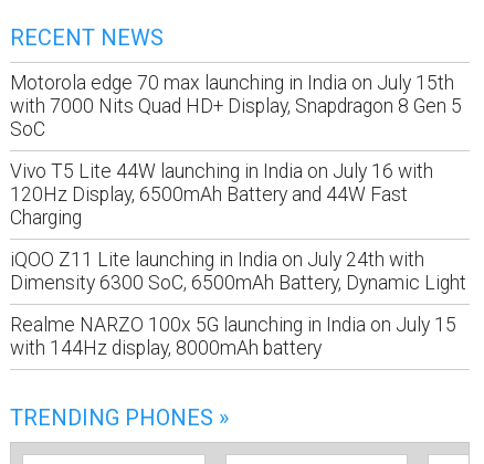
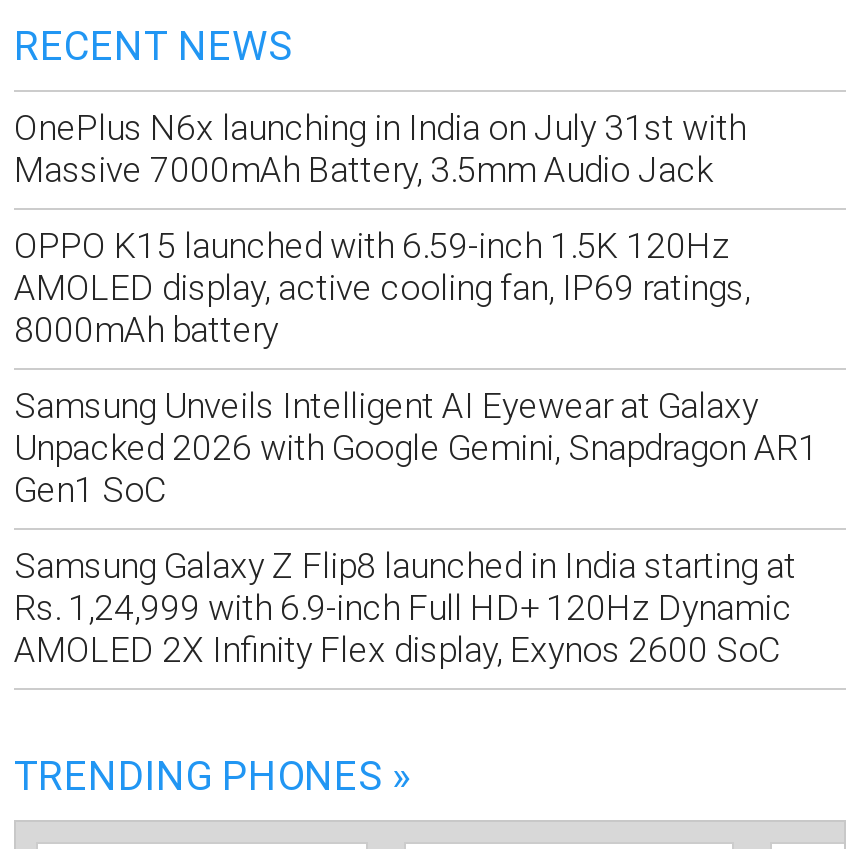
- Motorola edge 70 max launching in India on July 15th
- with 7000 Nits Quad HD+ Display, Snapdragon 8 Gen 5
- SoC
+ OnePlus N6x launching in India on July 31st with
+ Massive 7000mAh Battery, 3.5mm Audio Jack

- Vivo T5 Lite 44W launching in India on July 16 with
- 120Hz Display, 6500mAh Battery and 44W Fast
- Charging
+ OPPO K15 launched with 6.59-inch 1.5K 120Hz
+ AMOLED display, active cooling fan, IP69 ratings,
+ 8000mAh battery

- iQOO Z11 Lite launching in India on July 24th with
- Dimensity 6300 SoC, 6500mAh Battery, Dynamic Light
+ Samsung Unveils Intelligent AI Eyewear at Galaxy
+ Unpacked 2026 with Google Gemini, Snapdragon AR1
+ Gen1 SoC

- Realme NARZO 100x 5G launching in India on July 15
- with 144Hz display, 8000mAh battery
+ Samsung Galaxy Z Flip8 launched in India starting at
+ Rs. 1,24,999 with 6.9-inch Full HD+ 120Hz Dynamic
+ AMOLED 2X Infinity Flex display, Exynos 2600 SoC
